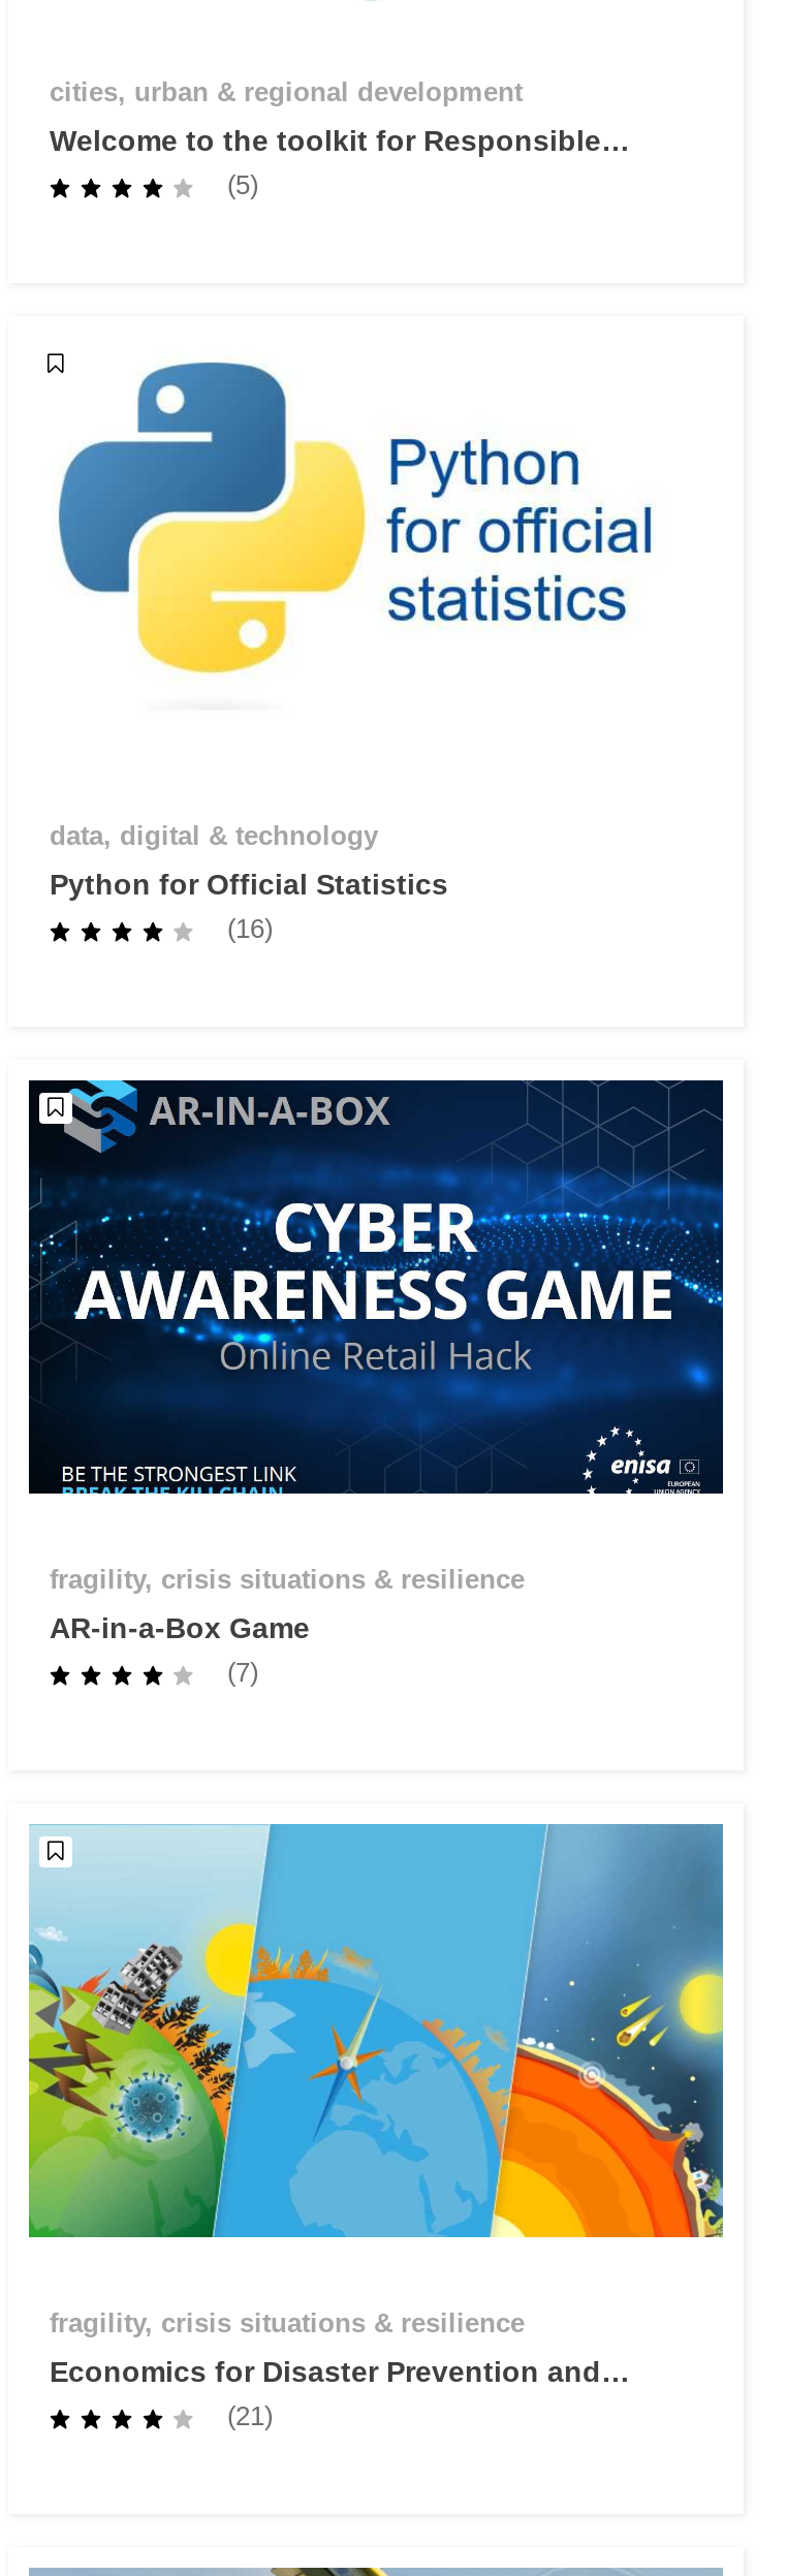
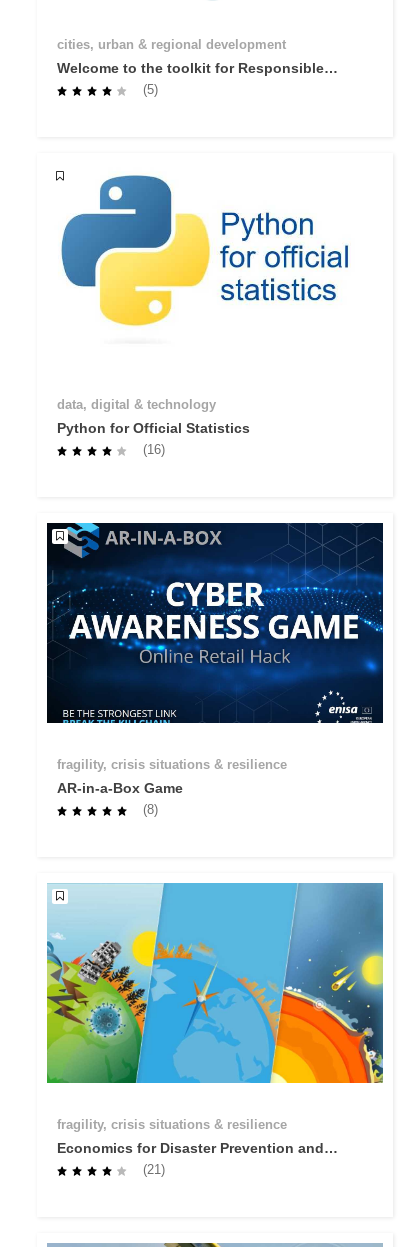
- (7)
+ (8)
